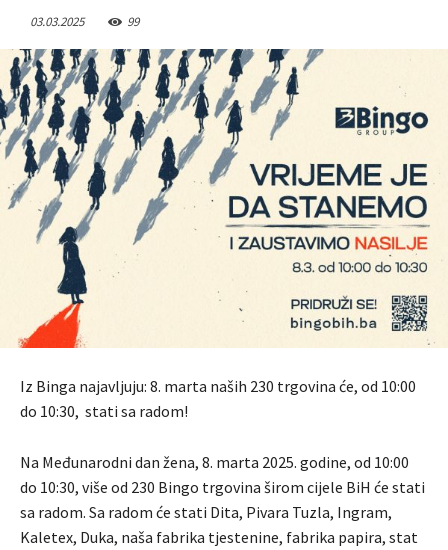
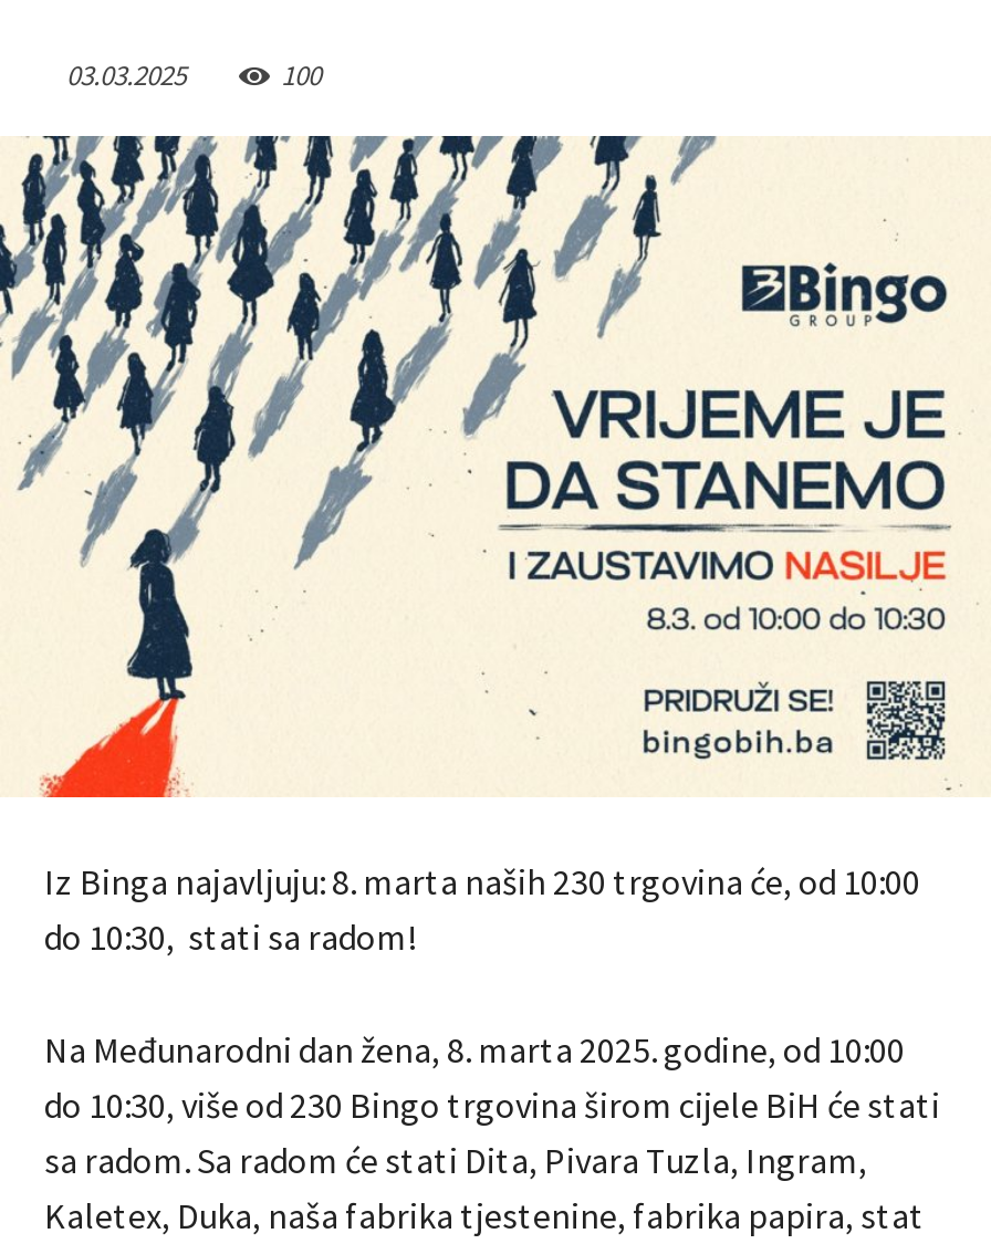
- 99
+ 100
